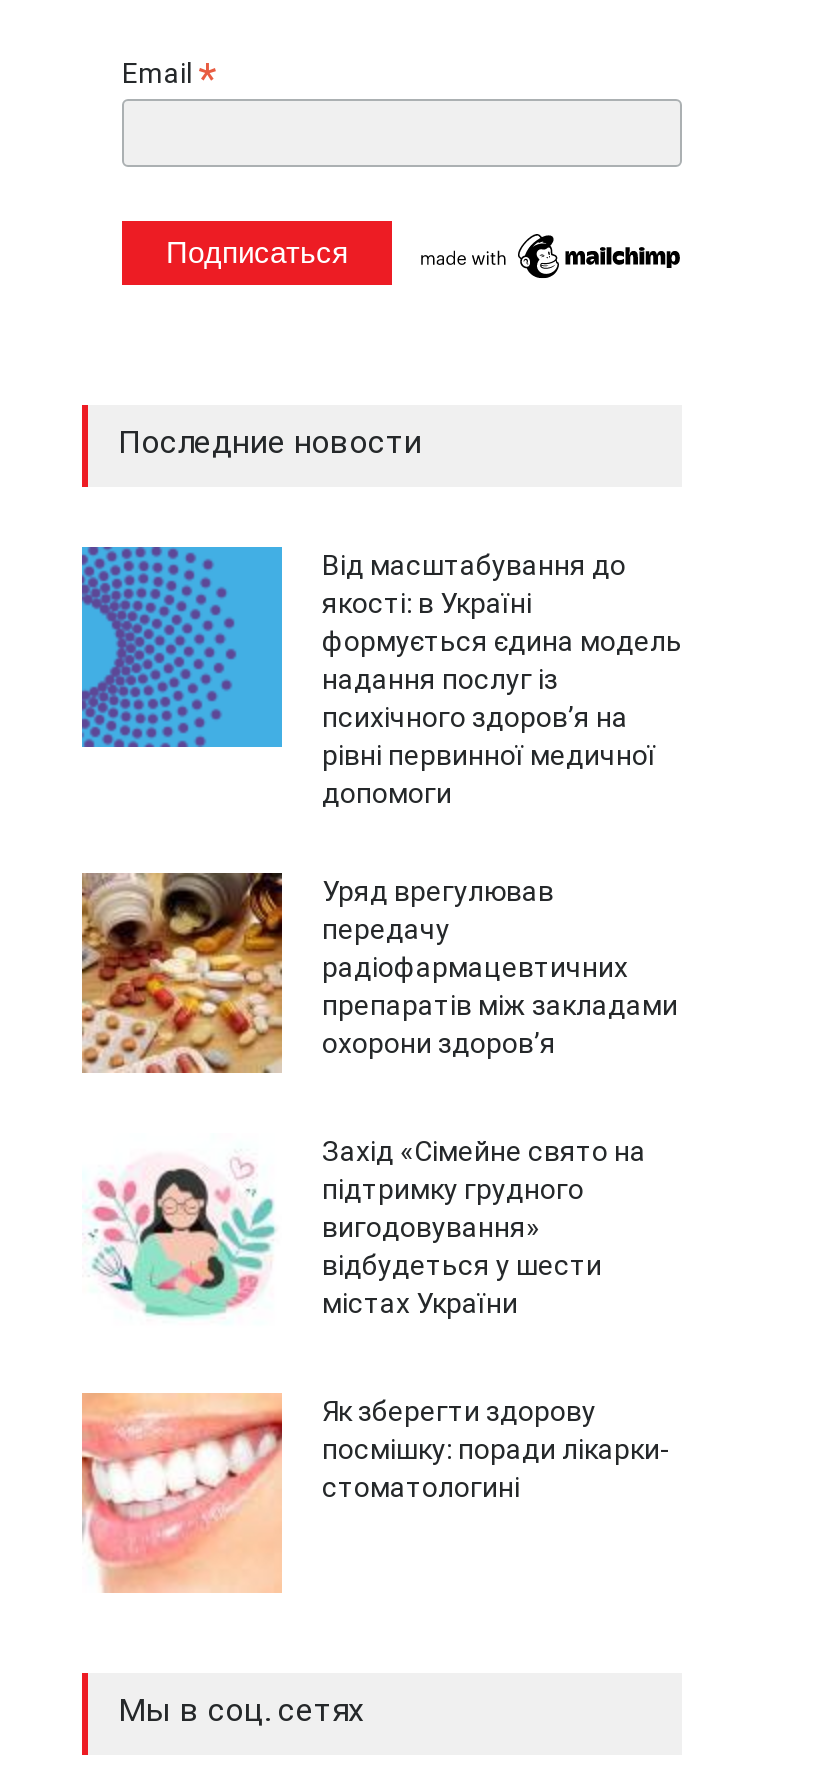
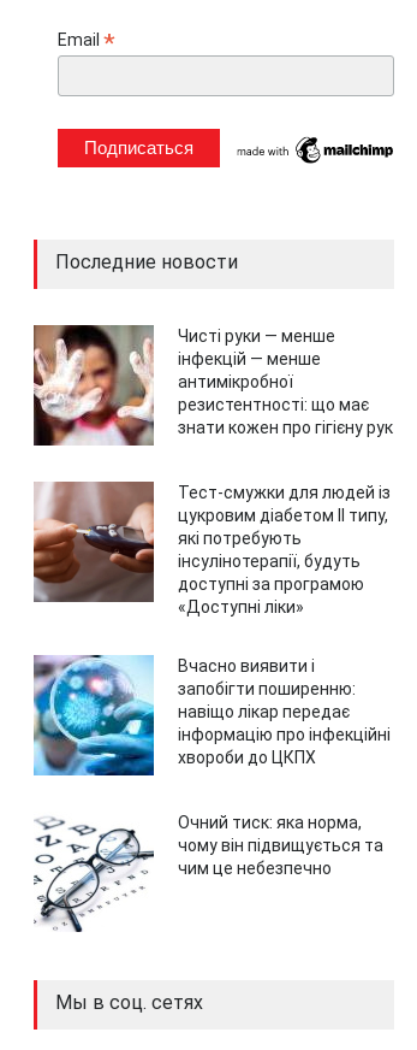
- [image]
- Від масштабування до
- якості: в Україні
- формується єдина модель
- надання послуг із
- психічного здоров’я на
- рівні первинної медичної
- допомоги
+ [image]
+ Чисті руки — менше
+ інфекцій — менше
+ антимікробної
+ резистентності: що має
+ знати кожен про гігієну рук

- [image]
- Уряд врегулював
- передачу
- радіофармацевтичних
- препаратів між закладами
- охорони здоров’я
+ [image]
+ Тест-смужки для людей із
+ цукровим діабетом ІІ типу,
+ які потребують
+ інсулінотерапії, будуть
+ доступні за програмою
+ «Доступні ліки»

- [image]
- Захід «Сімейне свято на
- підтримку грудного
- вигодовування»
- відбудеться у шести
- містах України
+ [image]
+ Вчасно виявити і
+ запобігти поширенню:
+ навіщо лікар передає
+ інформацію про інфекційні
+ хвороби до ЦКПХ

- [image]
- Як зберегти здорову
- посмішку: поради лікарки-
- стоматологині
+ [image]
+ Очний тиск: яка норма,
+ чому він підвищується та
+ чим це небезпечно
